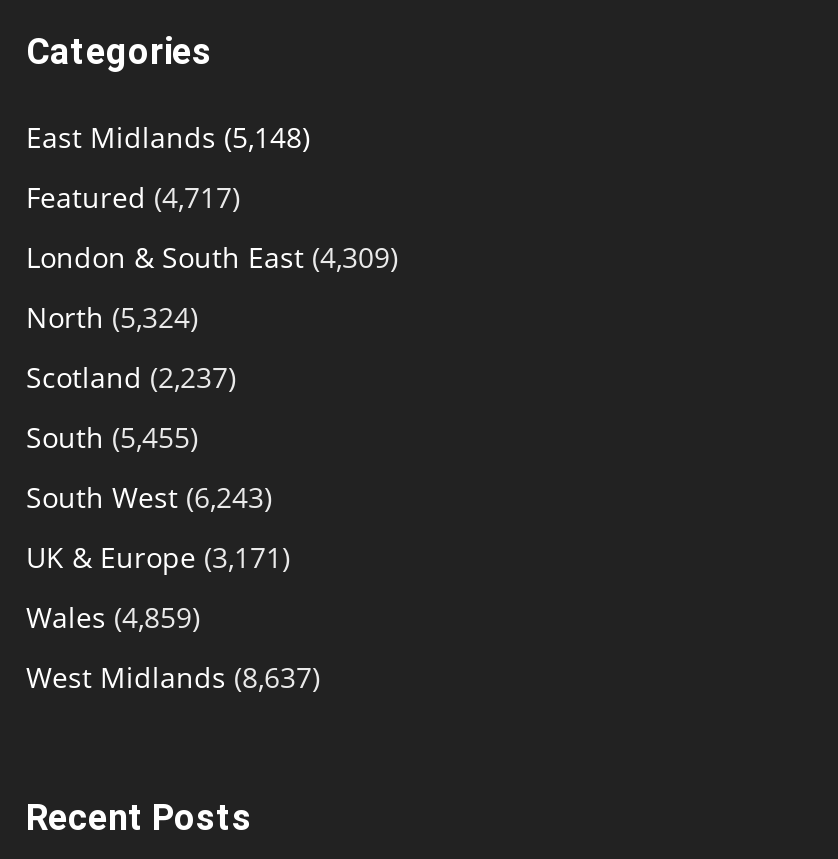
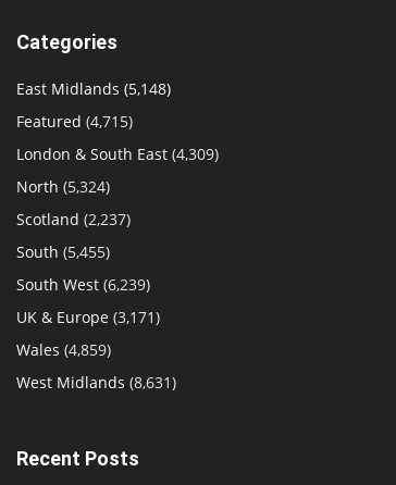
- Featured (4,717)
+ Featured (4,715)

- South West (6,243)
+ South West (6,239)

- West Midlands (8,637)
+ West Midlands (8,631)
